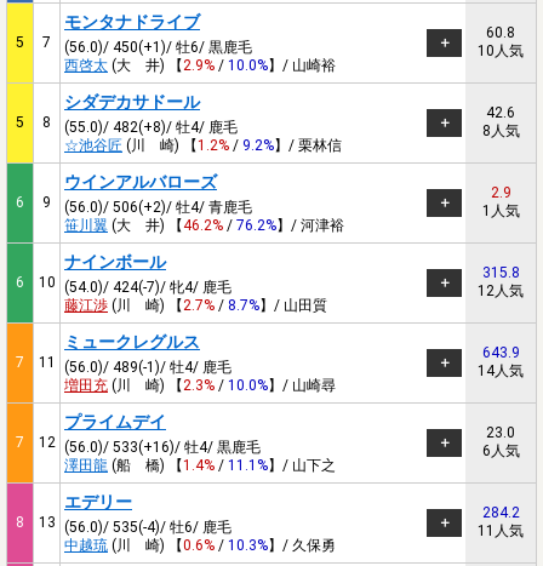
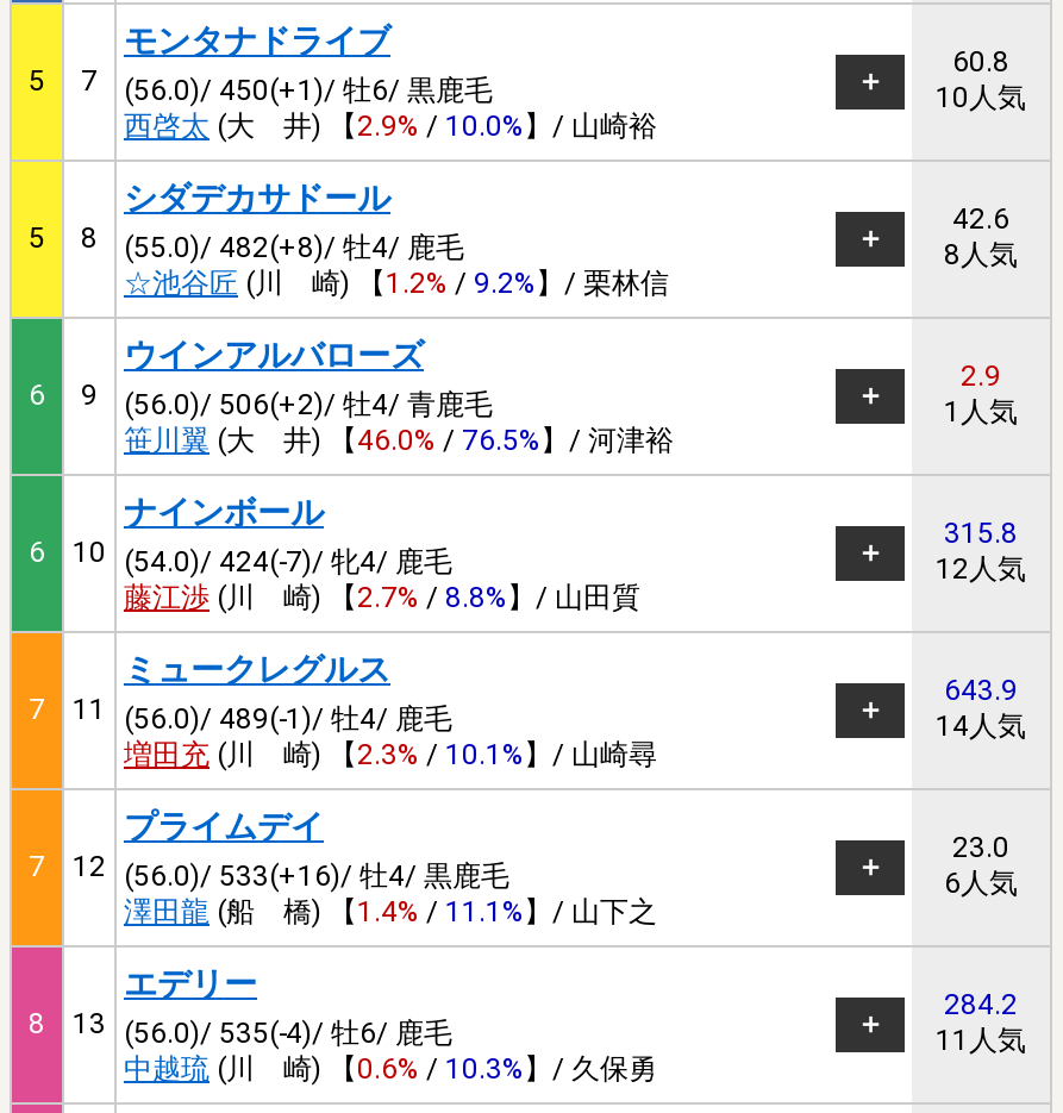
- 笹川翼(大 井) 【46.2% / 76.2%】/ 河津裕
+ 笹川翼(大 井) 【46.0% / 76.5%】/ 河津裕

- 藤江渉(川 崎) 【2.7% / 8.7%】/ 山田質
+ 藤江渉(川 崎) 【2.7% / 8.8%】/ 山田質

- 増田充(川 崎) 【2.3% / 10.0%】/ 山崎尋
+ 増田充(川 崎) 【2.3% / 10.1%】/ 山崎尋
